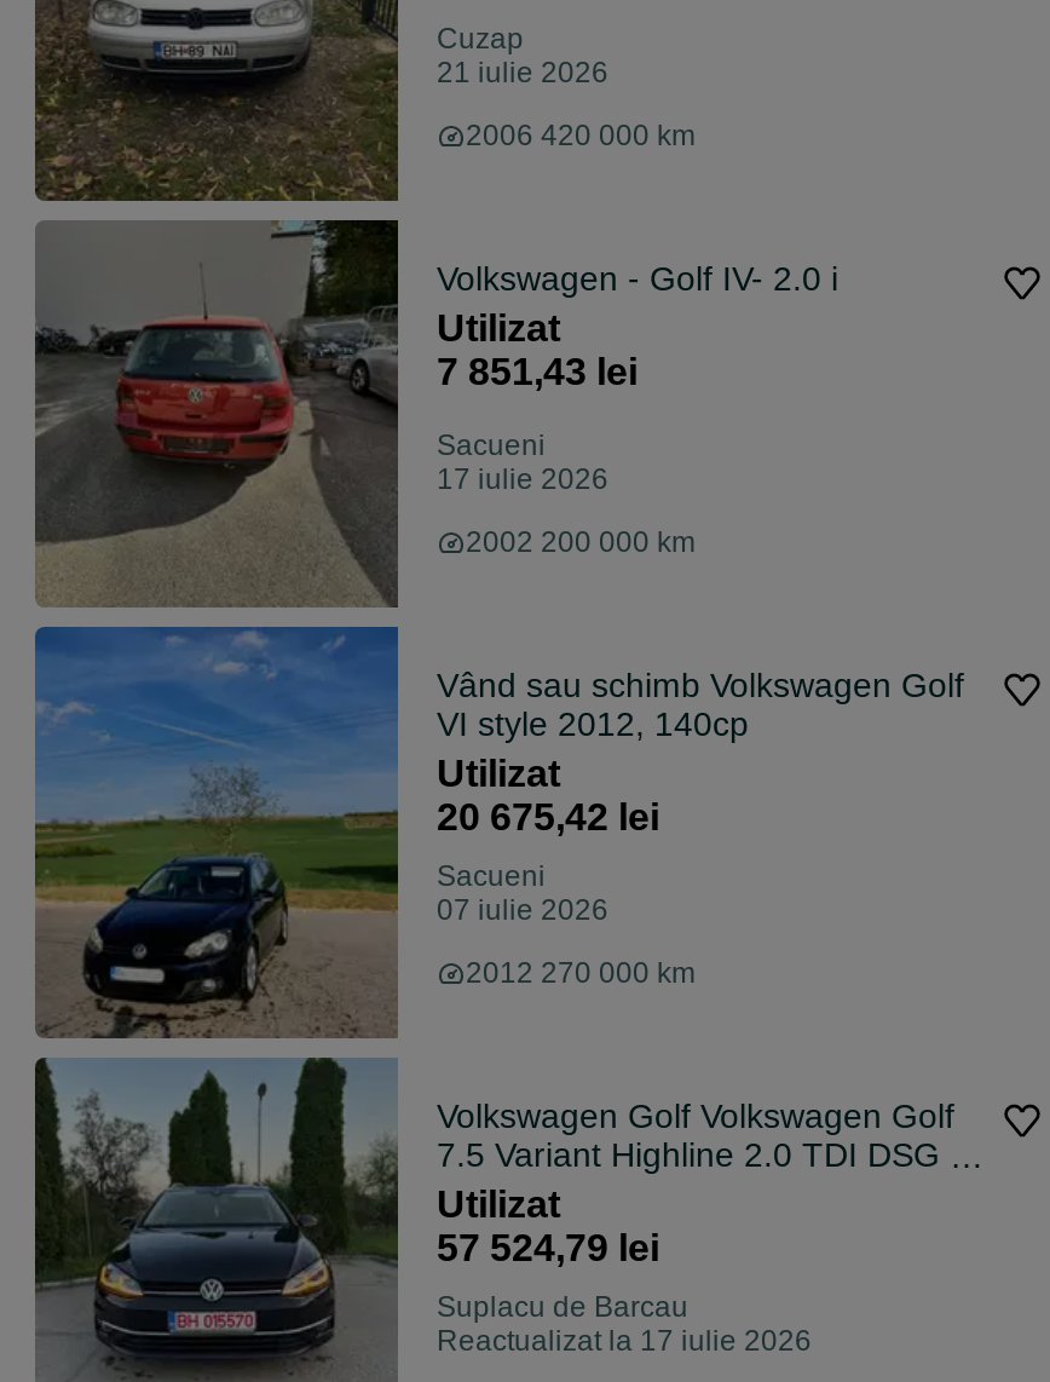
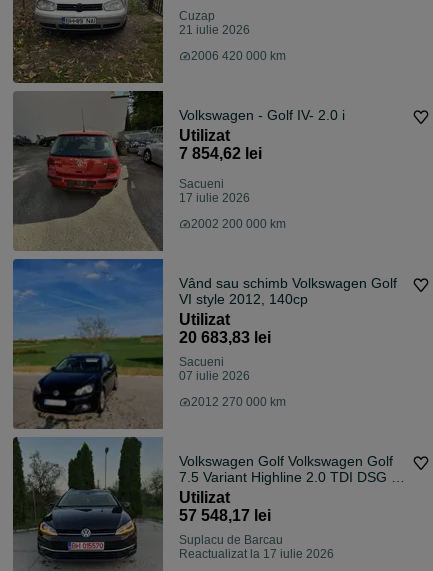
- 7 851,43 lei
+ 7 854,62 lei

- 20 675,42 lei
+ 20 683,83 lei

- 57 524,79 lei
+ 57 548,17 lei
